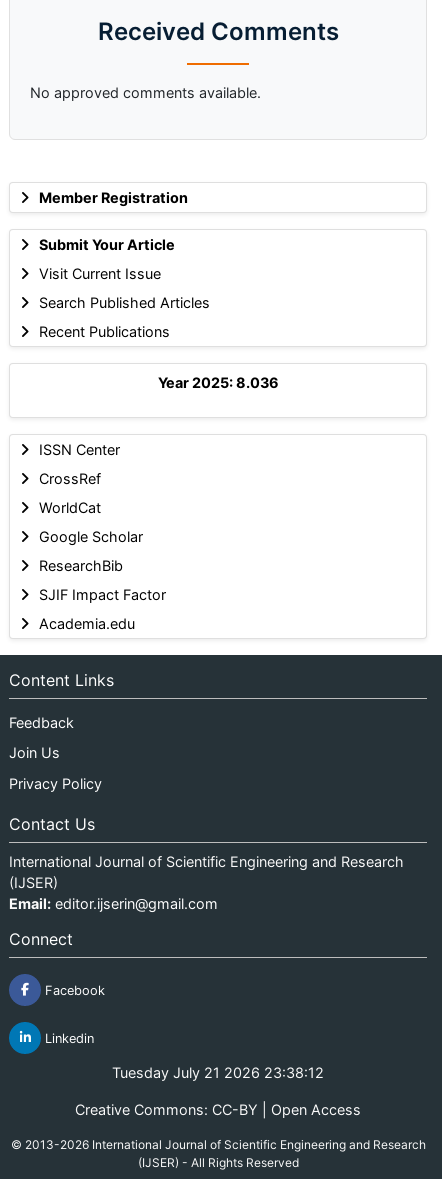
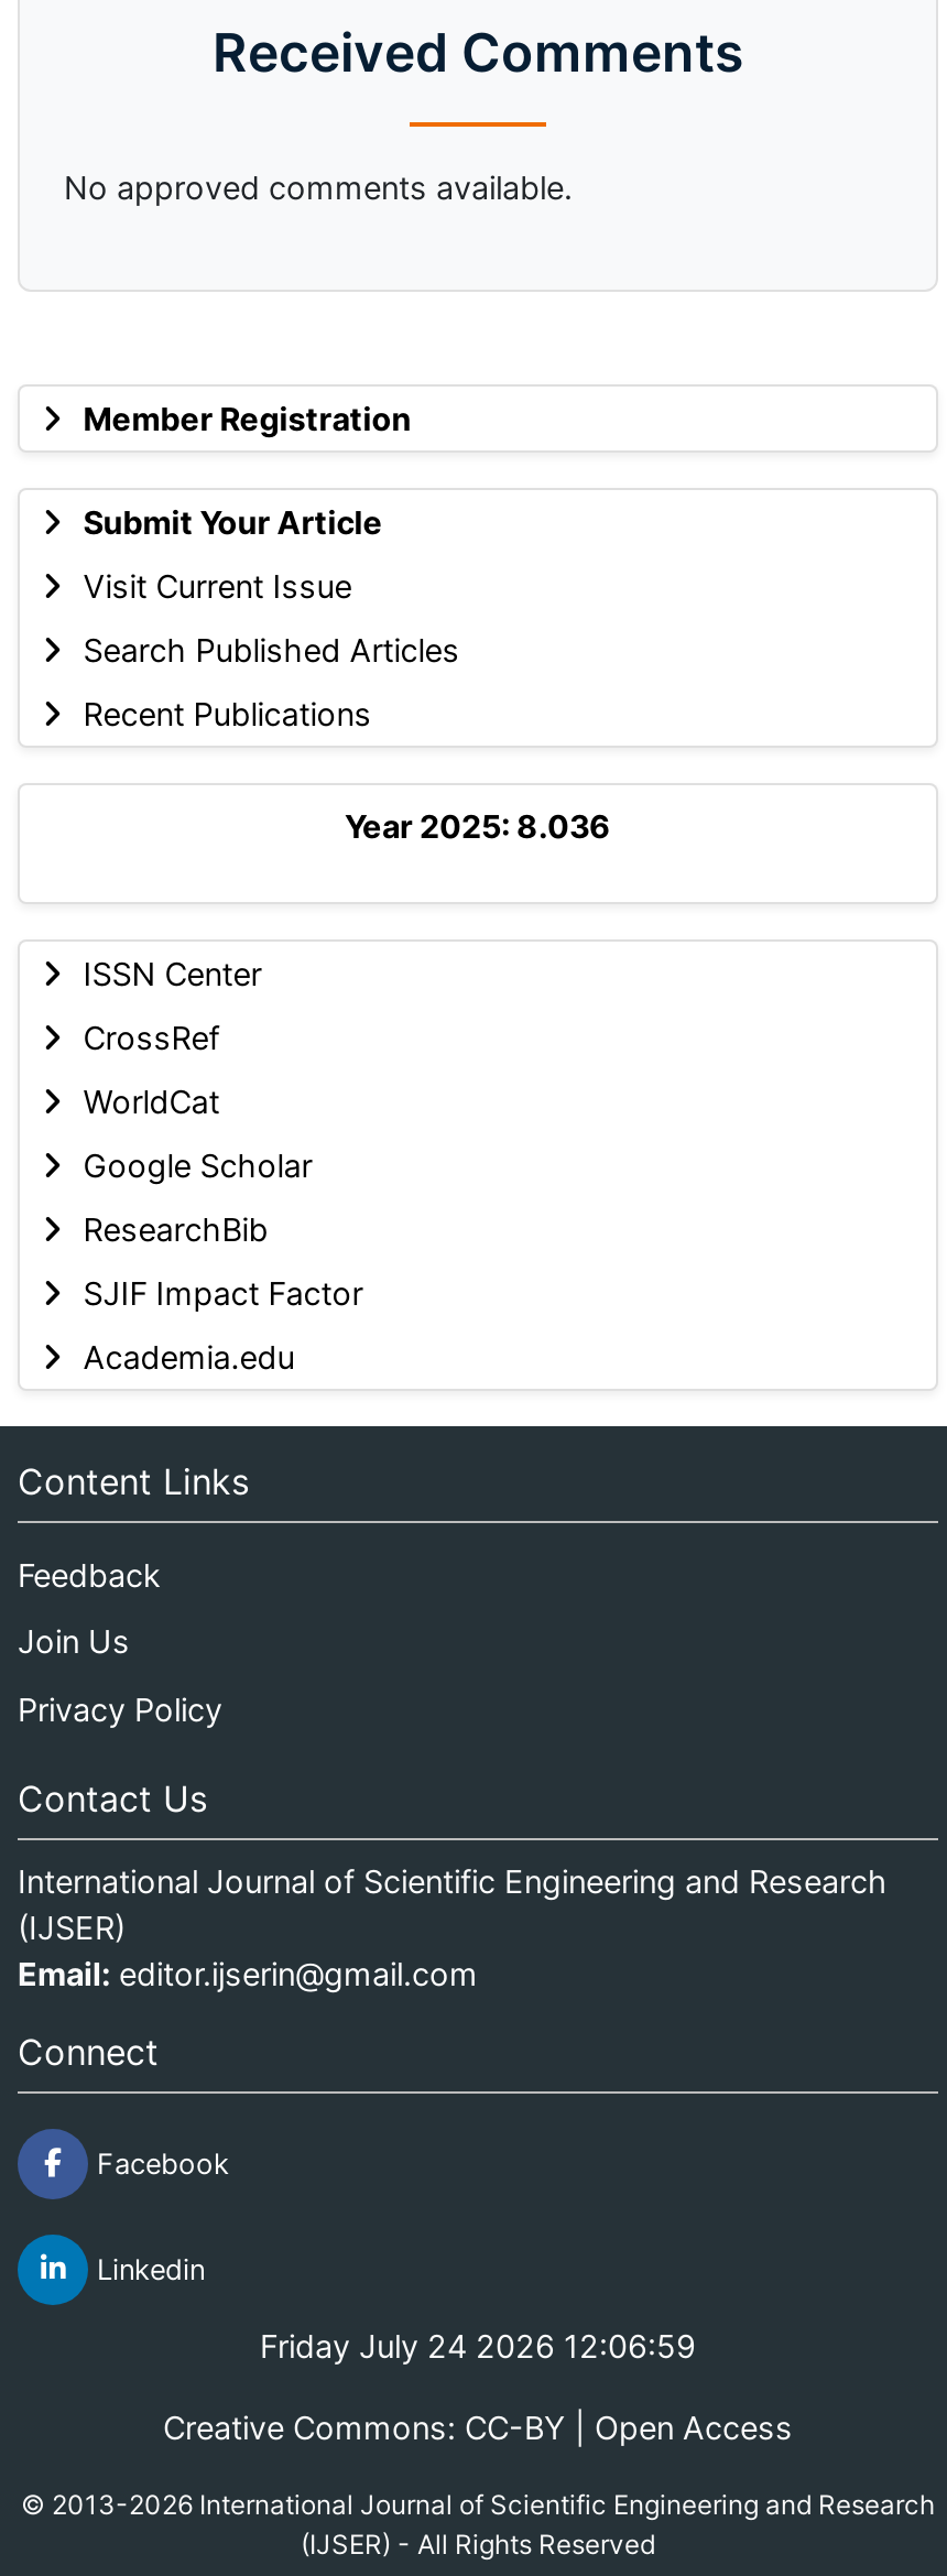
- Tuesday July 21 2026 23:38:12
+ Friday July 24 2026 12:06:59
